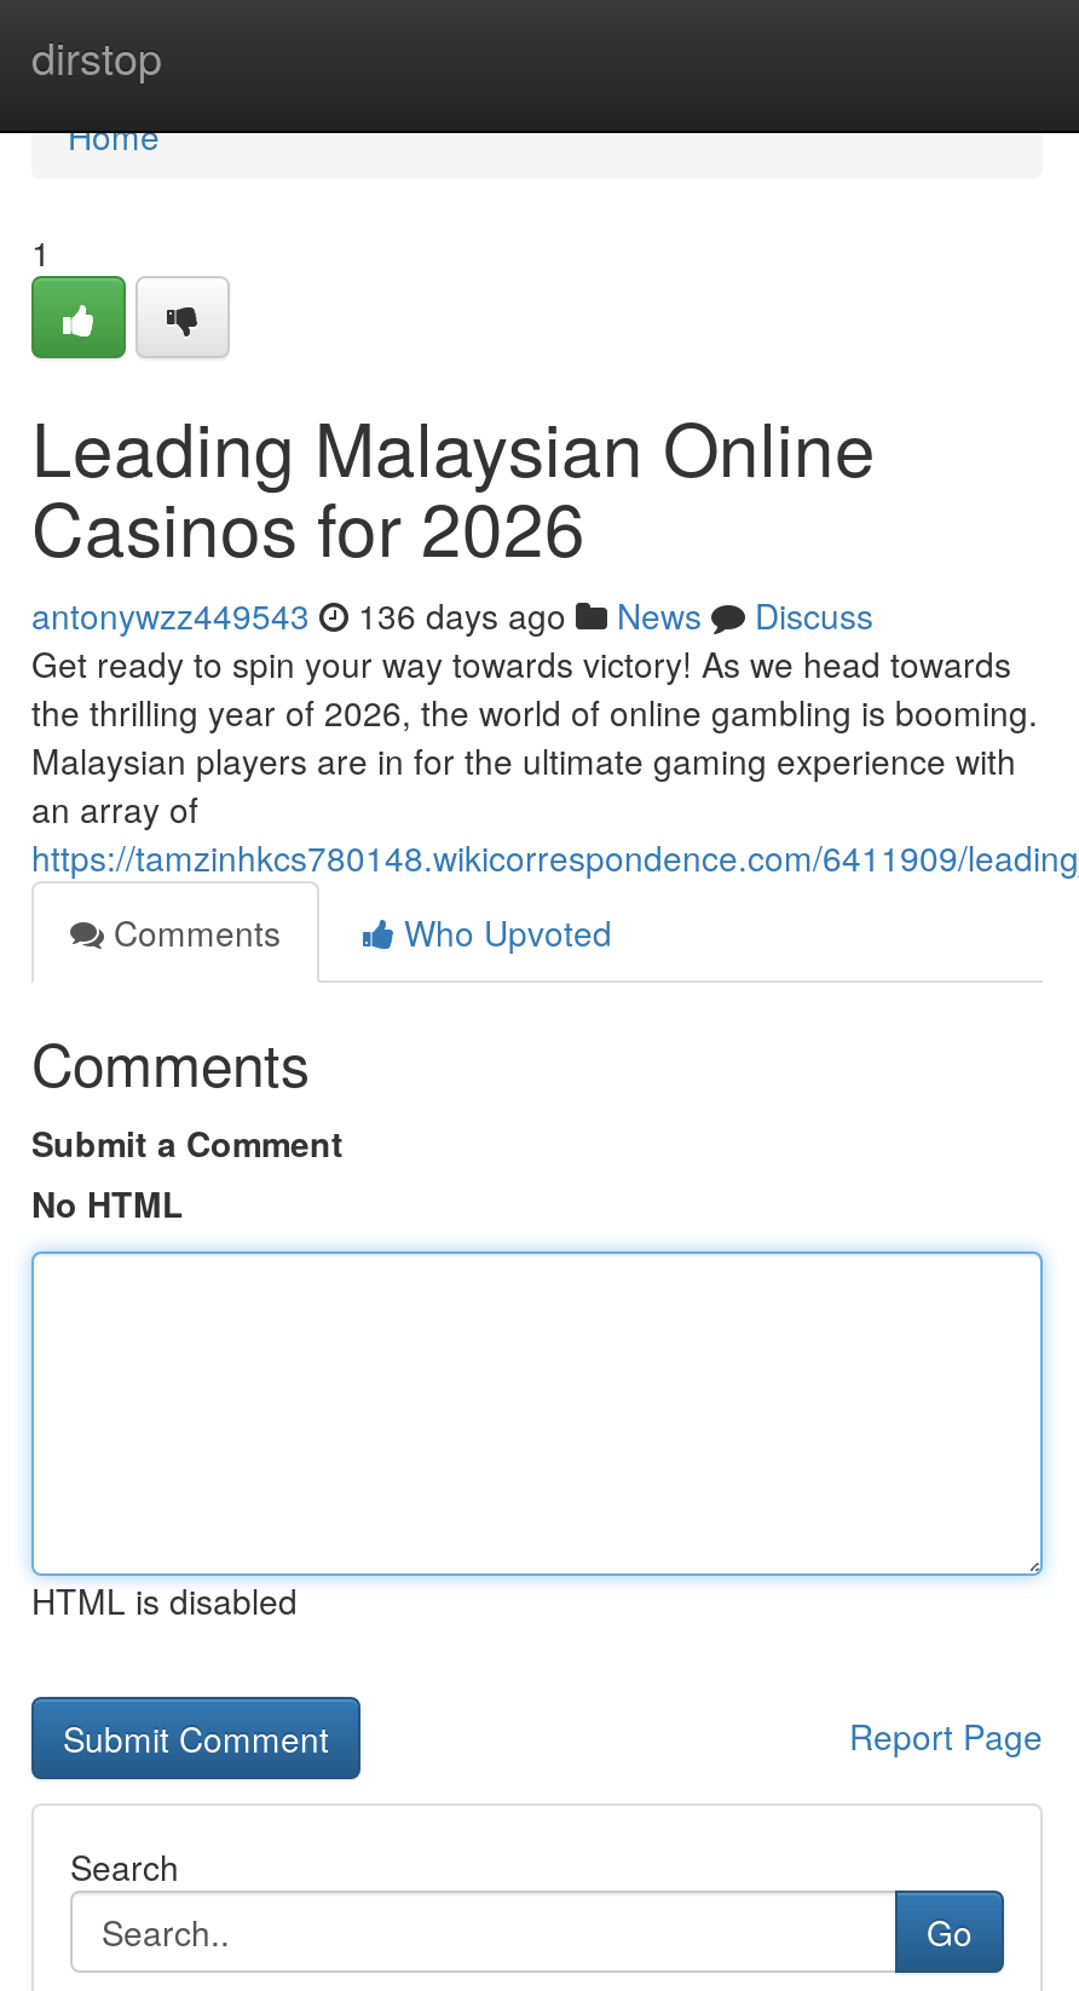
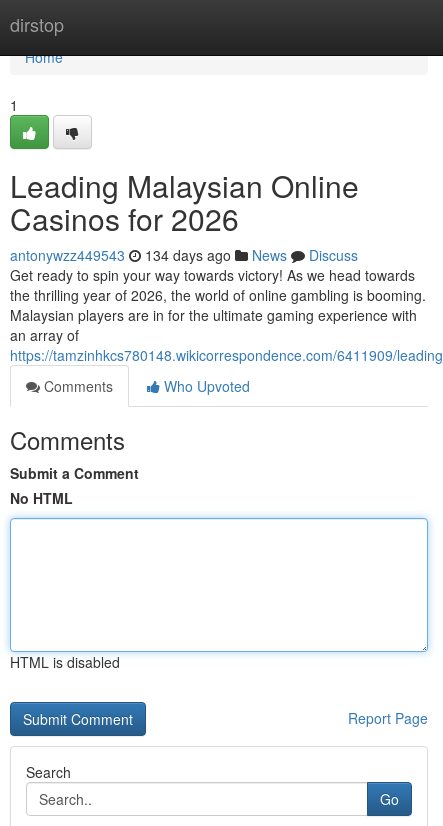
- antonywzz449543 136 days ago News Discuss
+ antonywzz449543 134 days ago News Discuss
